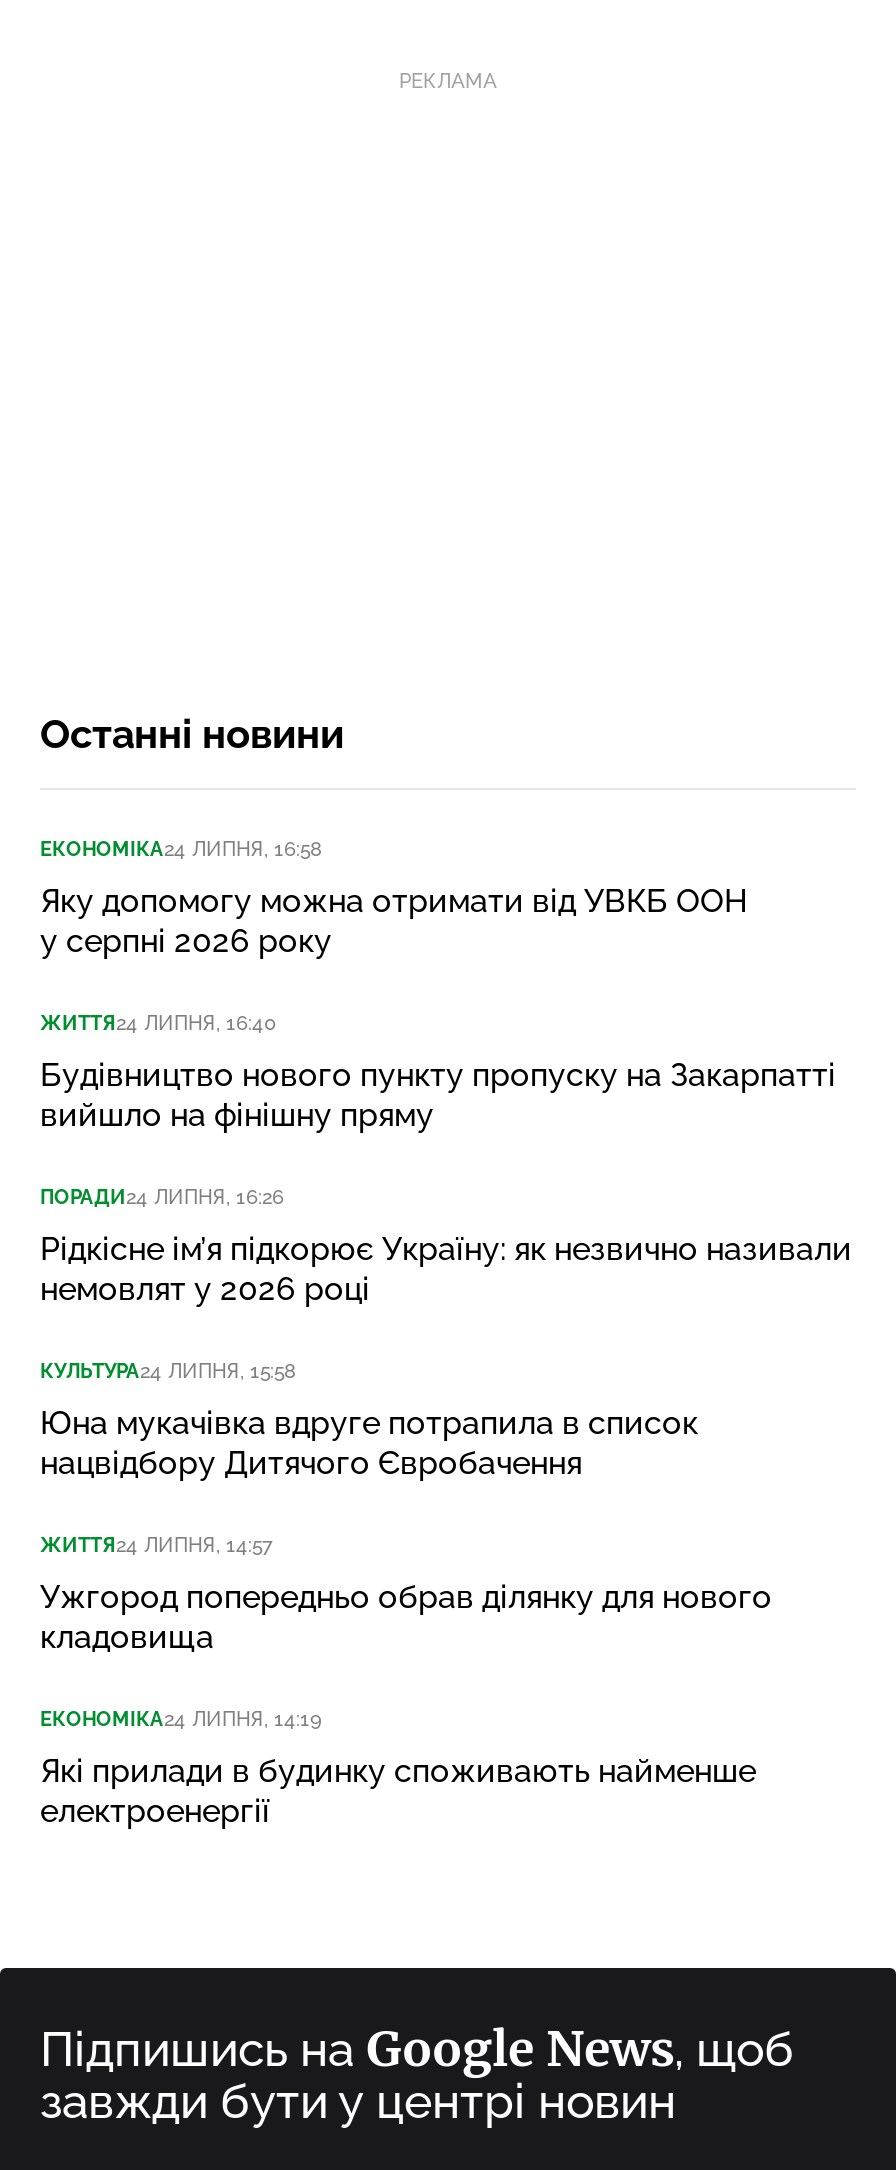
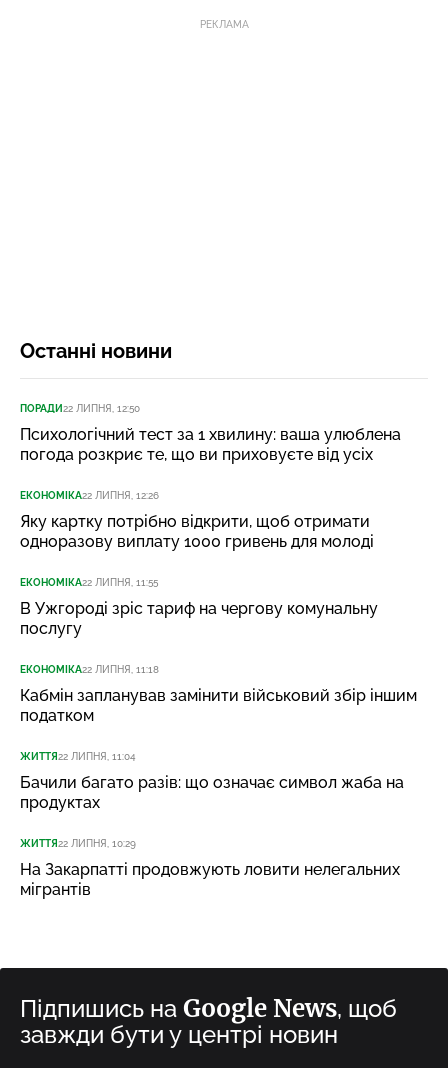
- ЕКОНОМІКА24 ЛИПНЯ, 16:58
+ ПОРАДИ22 ЛИПНЯ, 12:50

- Яку допомогу можна отримати від УВКБ ООН
- у серпні 2026 року
+ Психологічний тест за 1 хвилину: ваша улюблена
+ погода розкриє те, що ви приховуєте від усіх

- ЖИТТЯ24 ЛИПНЯ, 16:40
+ ЕКОНОМІКА22 ЛИПНЯ, 12:26

- Будівництво нового пункту пропуску на Закарпатті
- вийшло на фінішну пряму
+ Яку картку потрібно відкрити, щоб отримати
+ одноразову виплату 1000 гривень для молоді

- ПОРАДИ24 ЛИПНЯ, 16:26
+ ЕКОНОМІКА22 ЛИПНЯ, 11:55

- Рідкісне ім’я підкорює Україну: як незвично називали
- немовлят у 2026 році
+ В Ужгороді зріс тариф на чергову комунальну
+ послугу

- КУЛЬТУРА24 ЛИПНЯ, 15:58
+ ЕКОНОМІКА22 ЛИПНЯ, 11:18

- Юна мукачівка вдруге потрапила в список
- нацвідбору Дитячого Євробачення
+ Кабмін запланував замінити військовий збір іншим
+ податком

- ЖИТТЯ24 ЛИПНЯ, 14:57
+ ЖИТТЯ22 ЛИПНЯ, 11:04

- Ужгород попередньо обрав ділянку для нового
- кладовища
+ Бачили багато разів: що означає символ жаба на
+ продуктах

- ЕКОНОМІКА24 ЛИПНЯ, 14:19
+ ЖИТТЯ22 ЛИПНЯ, 10:29

- Які прилади в будинку споживають найменше
- електроенергії
+ На Закарпатті продовжують ловити нелегальних
+ мігрантів
